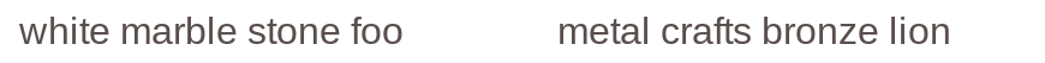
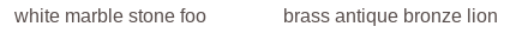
- metal crafts bronze lion
+ brass antique bronze lion
